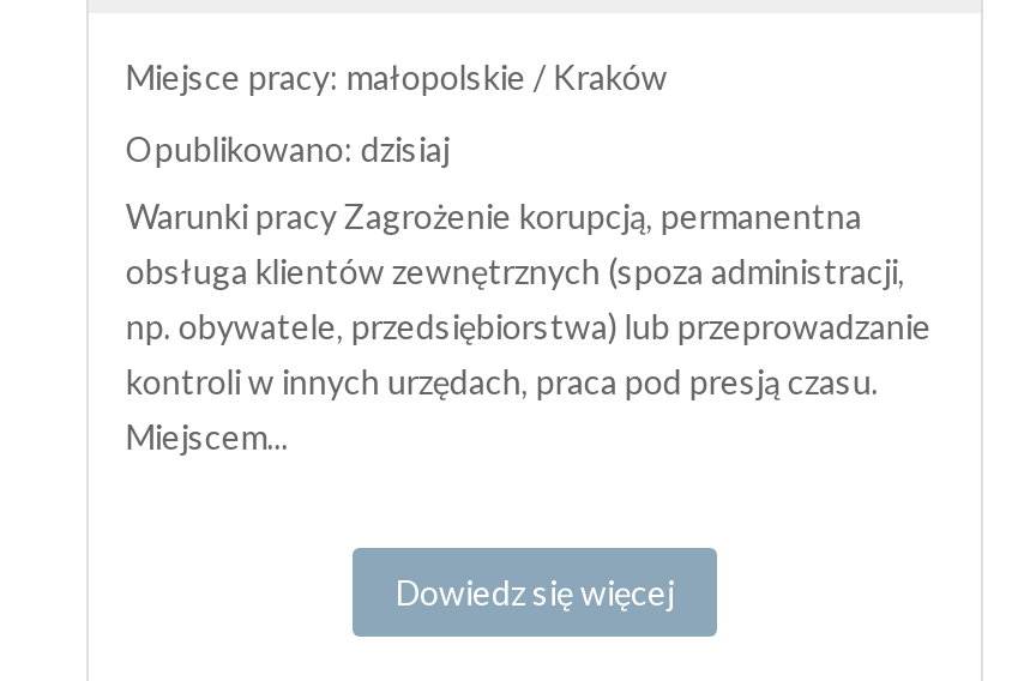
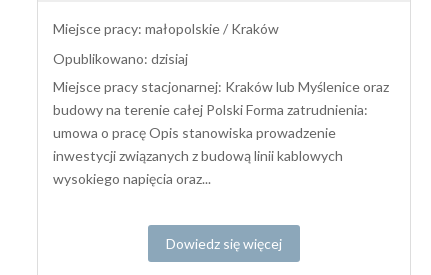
- Warunki pracy Zagrożenie korupcją, permanentna
- obsługa klientów zewnętrznych (spoza administracji,
- np. obywatele, przedsiębiorstwa) lub przeprowadzanie
- kontroli w innych urzędach, praca pod presją czasu.
- Miejscem...
+ Miejsce pracy stacjonarnej: Kraków lub Myślenice oraz
+ budowy na terenie całej Polski Forma zatrudnienia:
+ umowa o pracę Opis stanowiska prowadzenie
+ inwestycji związanych z budową linii kablowych
+ wysokiego napięcia oraz...
